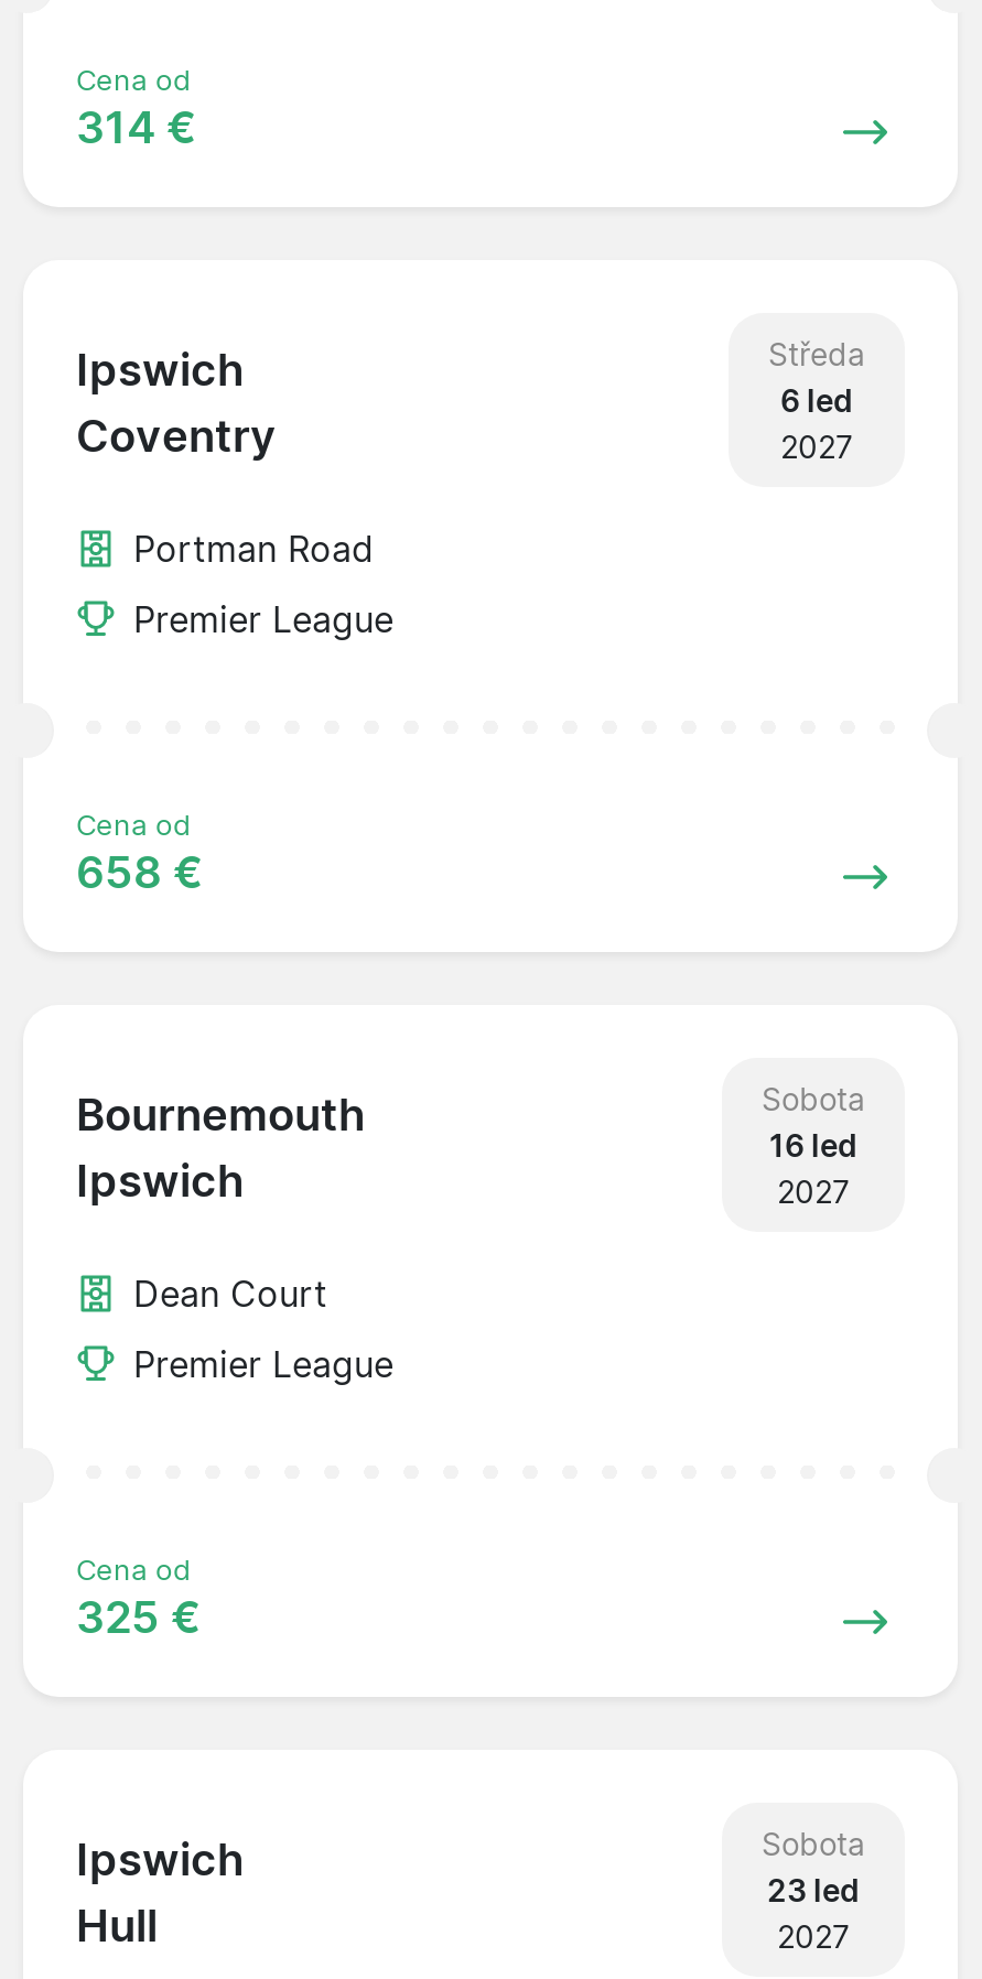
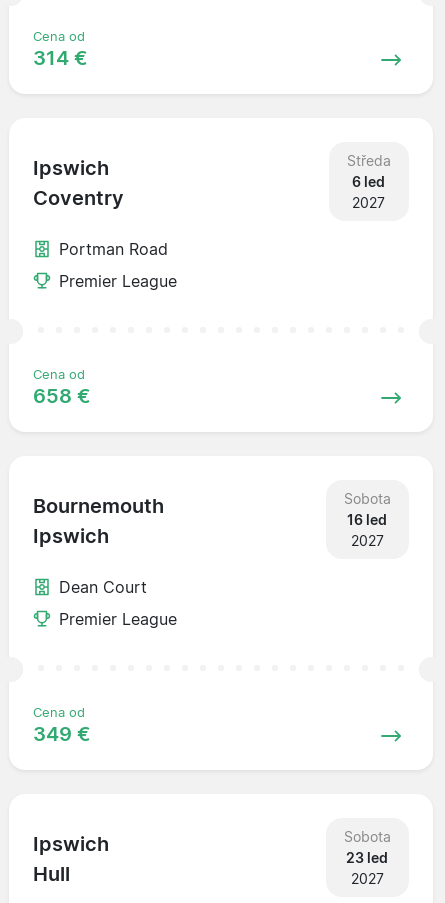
- 325 €
+ 349 €
